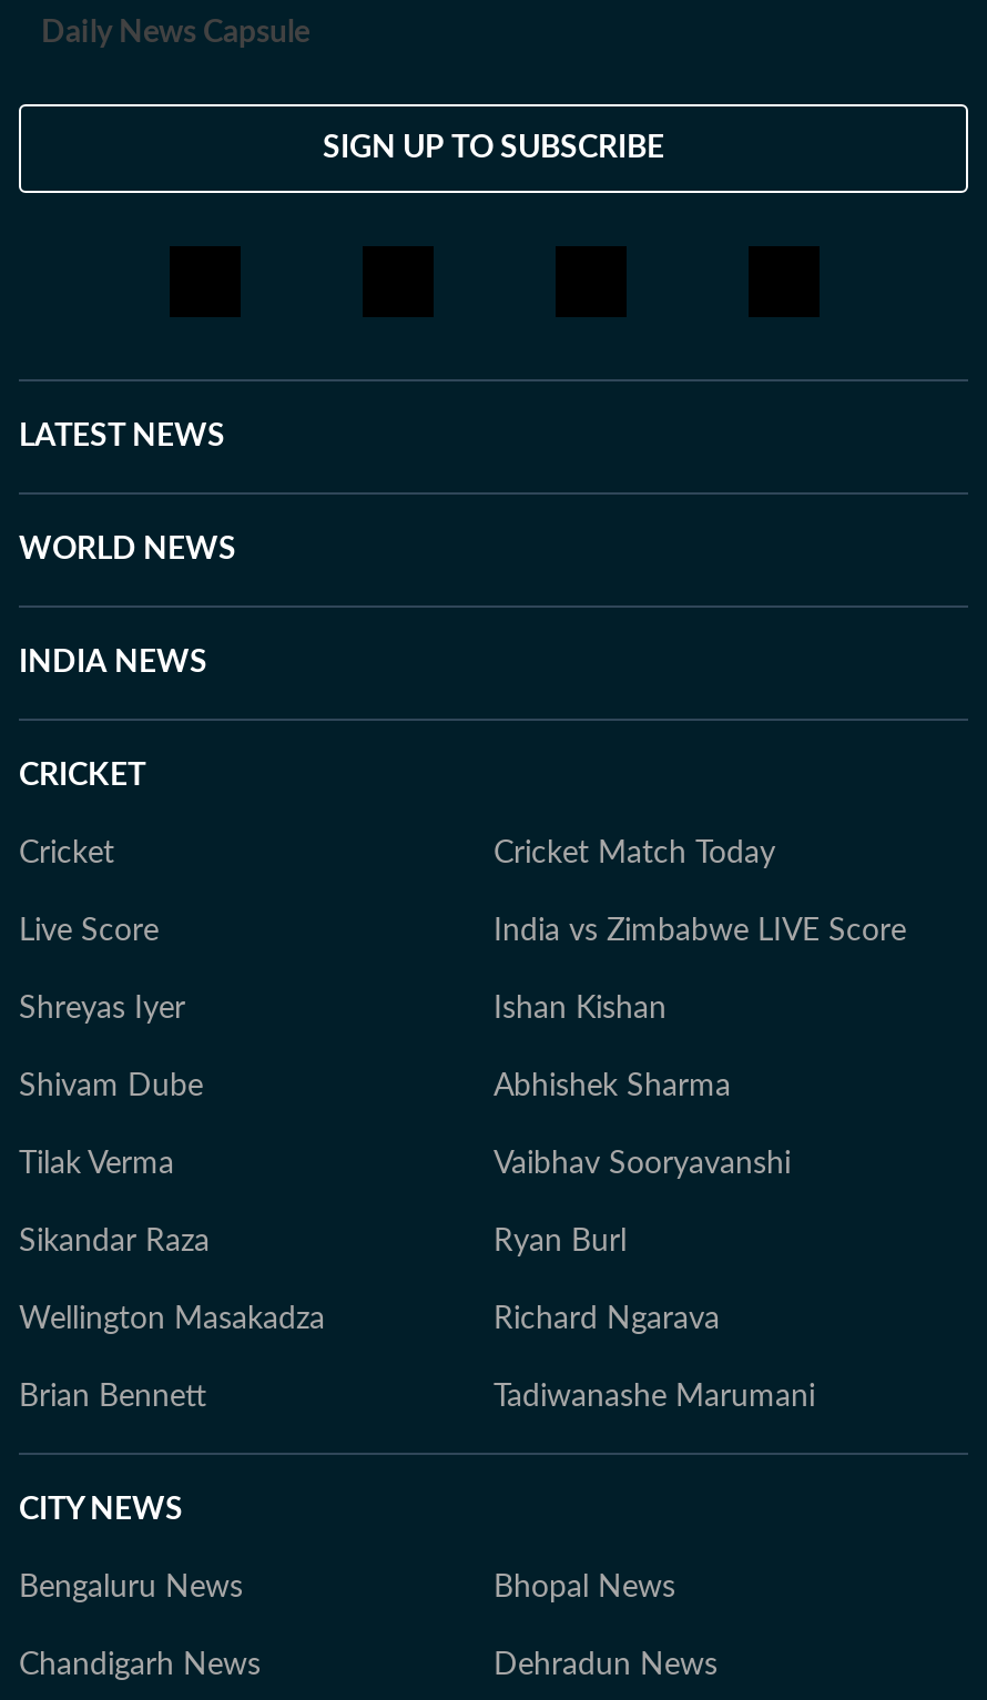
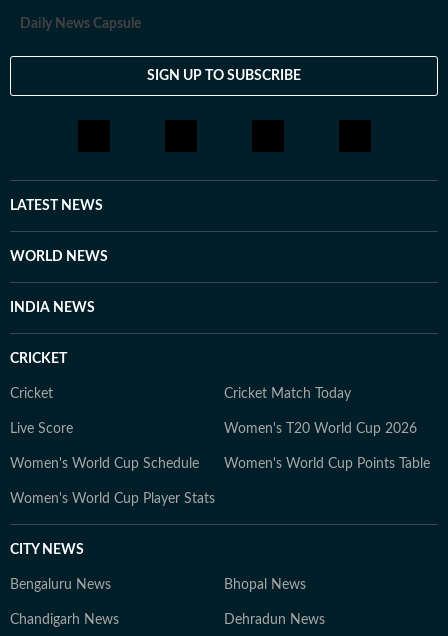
- India vs Zimbabwe LIVE Score
- Shreyas Iyer
- Ishan Kishan
- Shivam Dube
- Abhishek Sharma
- Tilak Verma
- Vaibhav Sooryavanshi
- Sikandar Raza
- Ryan Burl
- Wellington Masakadza
- Richard Ngarava
- Brian Bennett
- Tadiwanashe Marumani
+ Women's T20 World Cup 2026
+ Women's World Cup Schedule
+ Women's World Cup Points Table
+ Women's World Cup Player Stats
